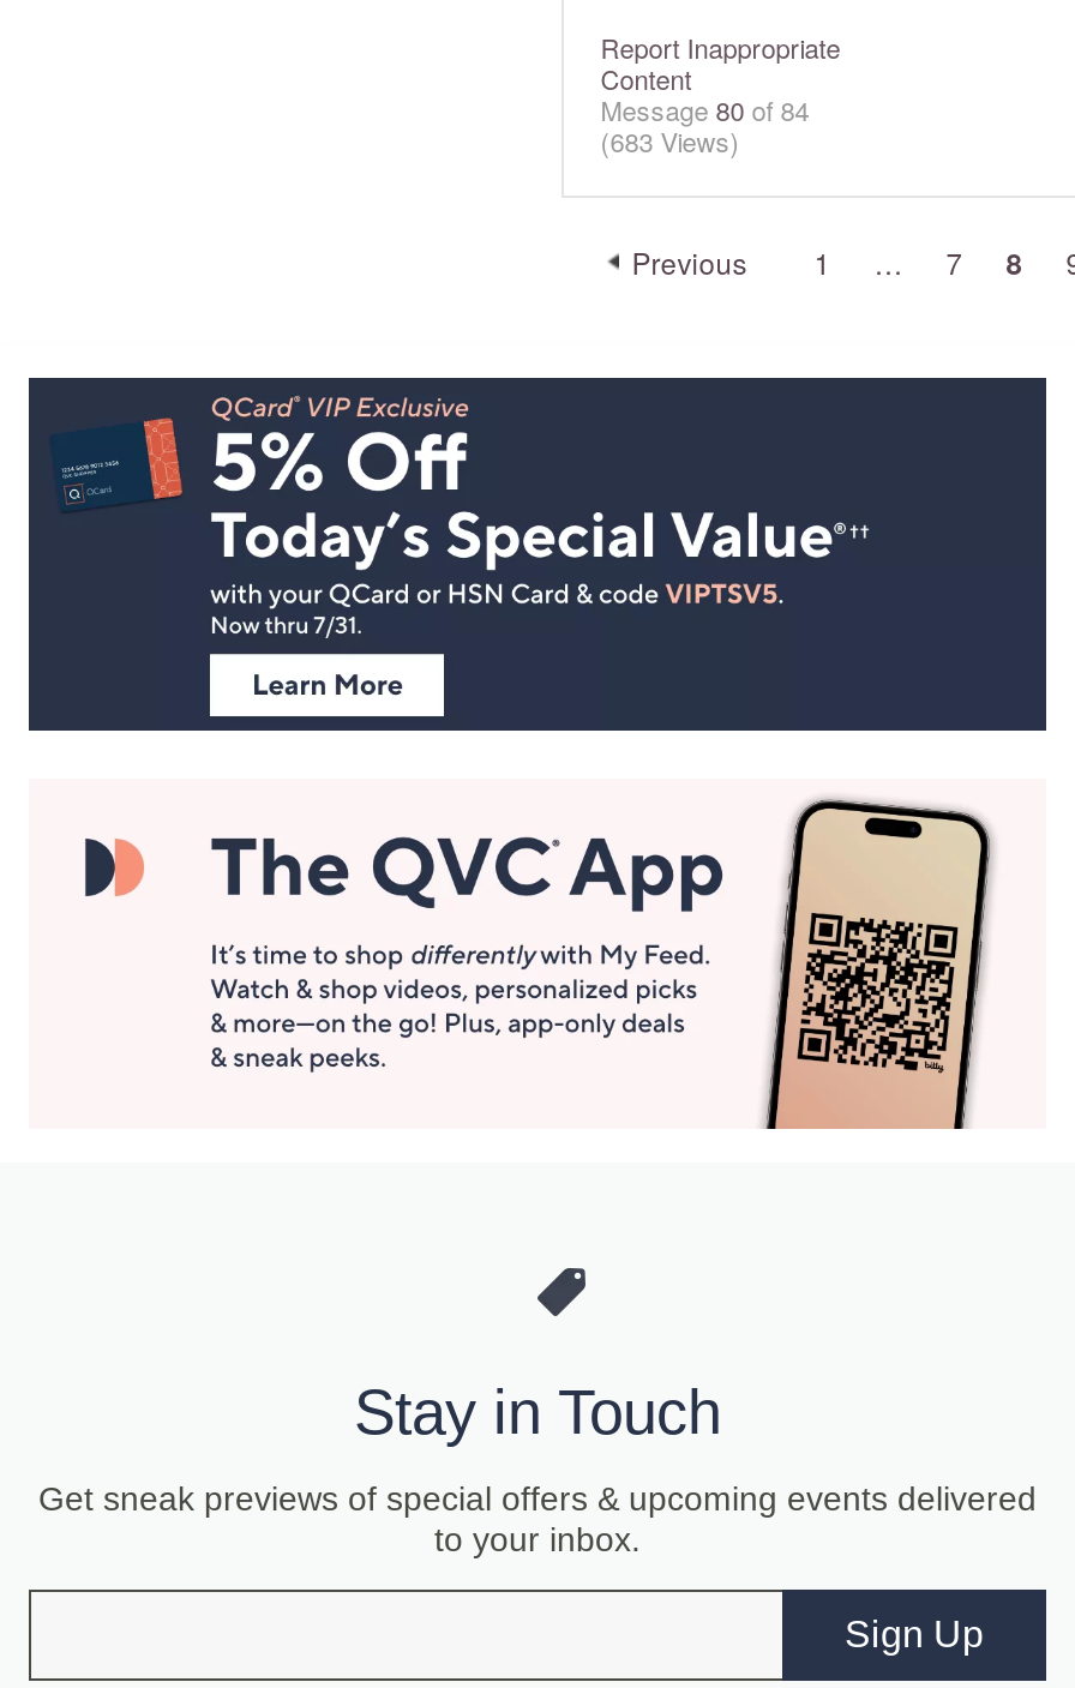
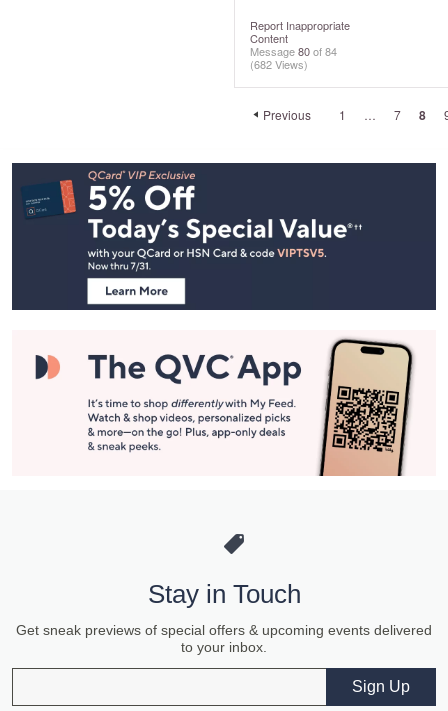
- (683 Views)
+ (682 Views)
